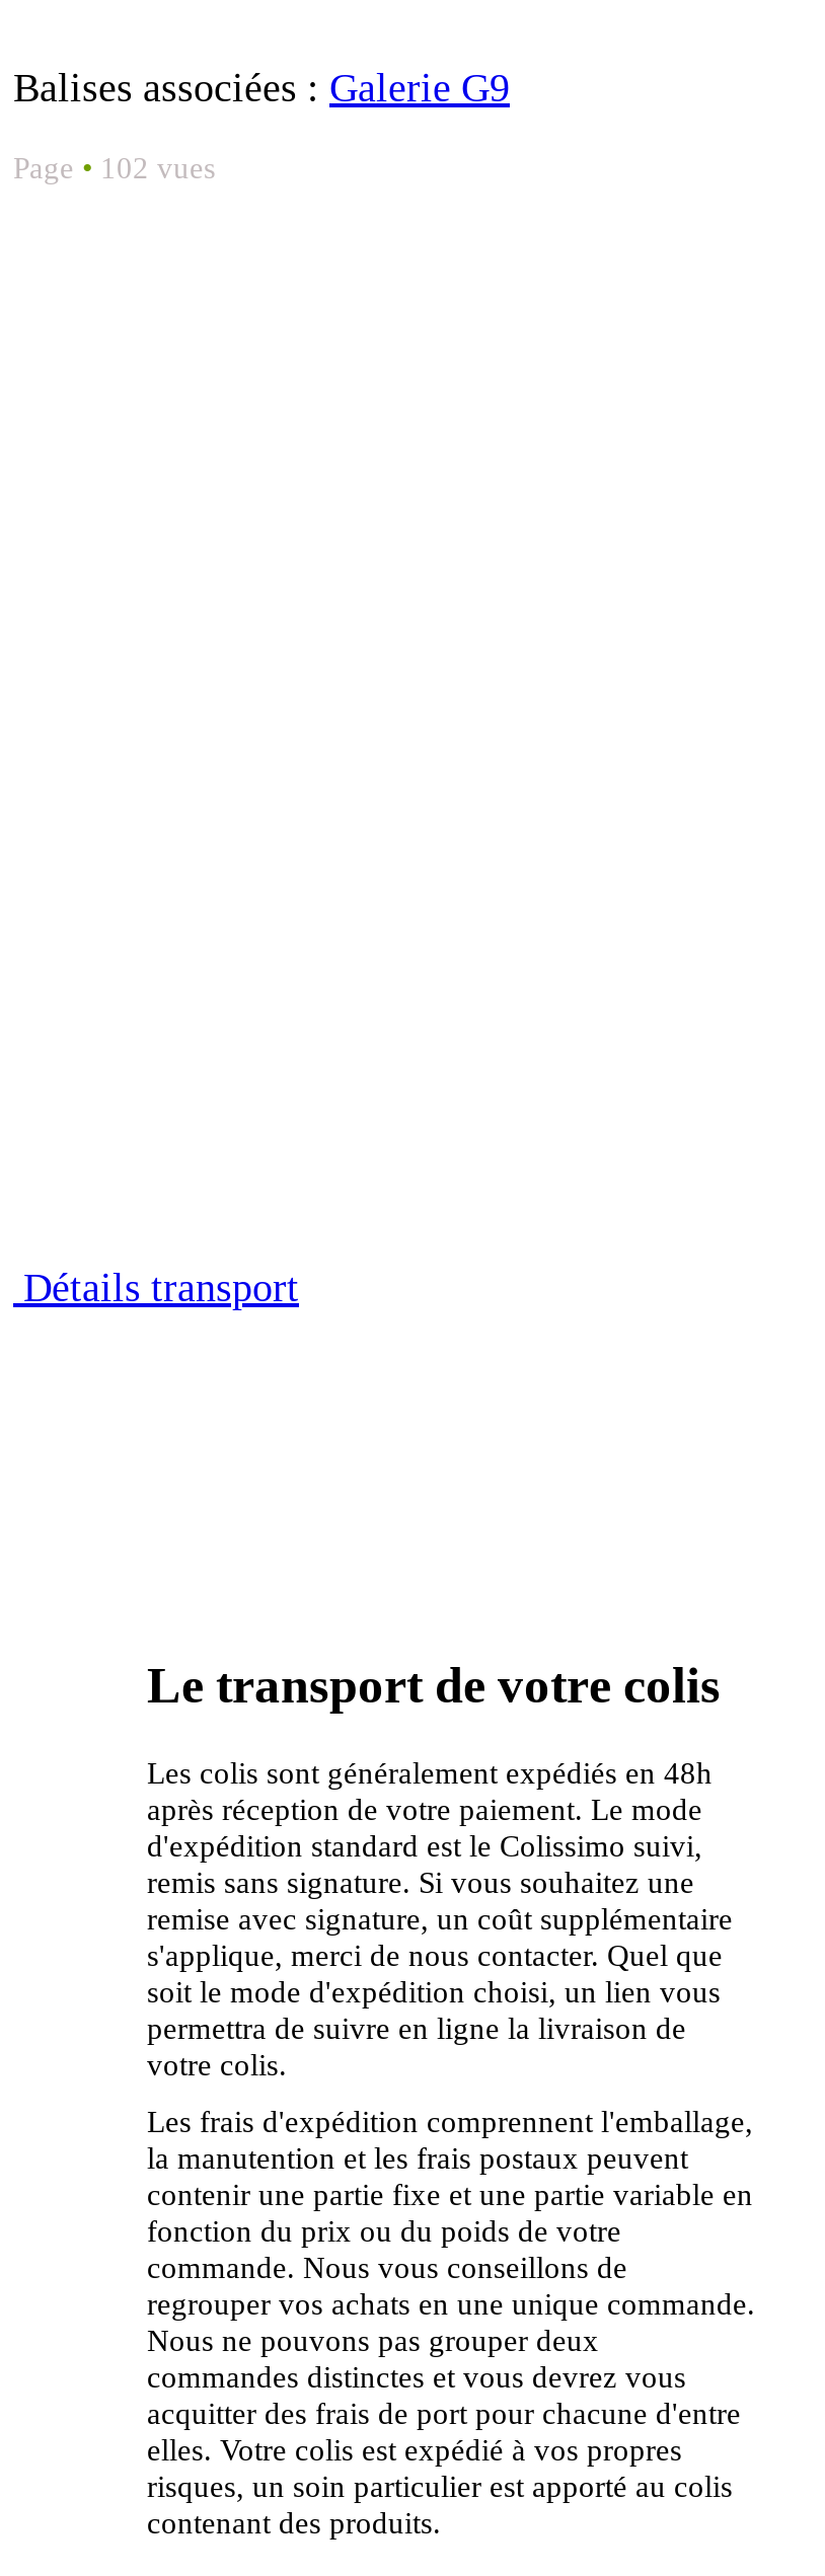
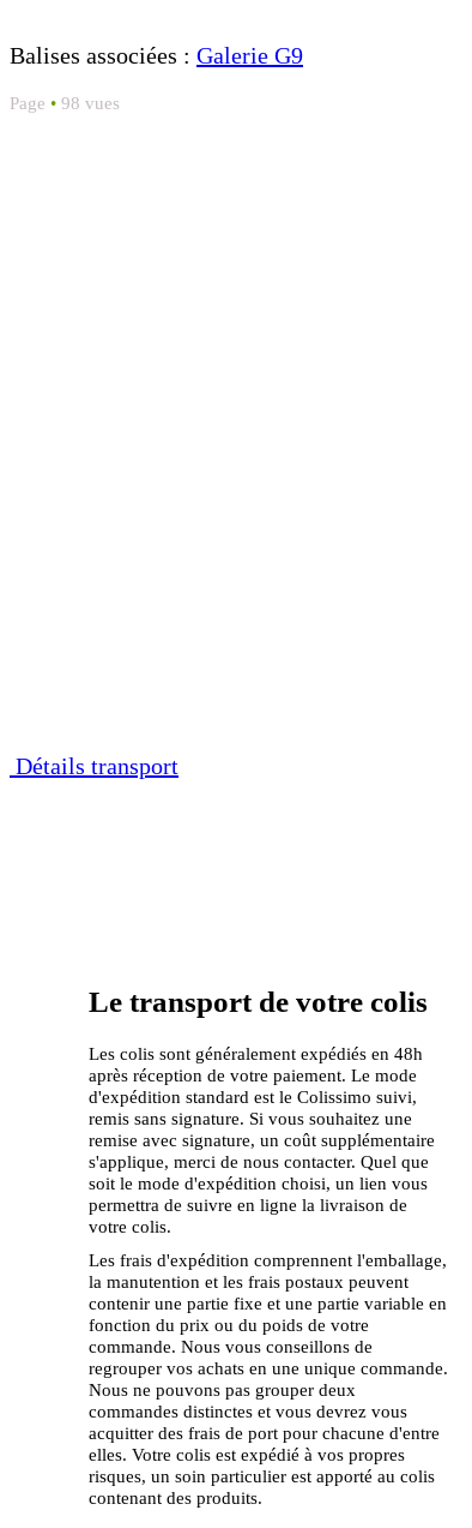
- Page • 102 vues
+ Page • 98 vues
